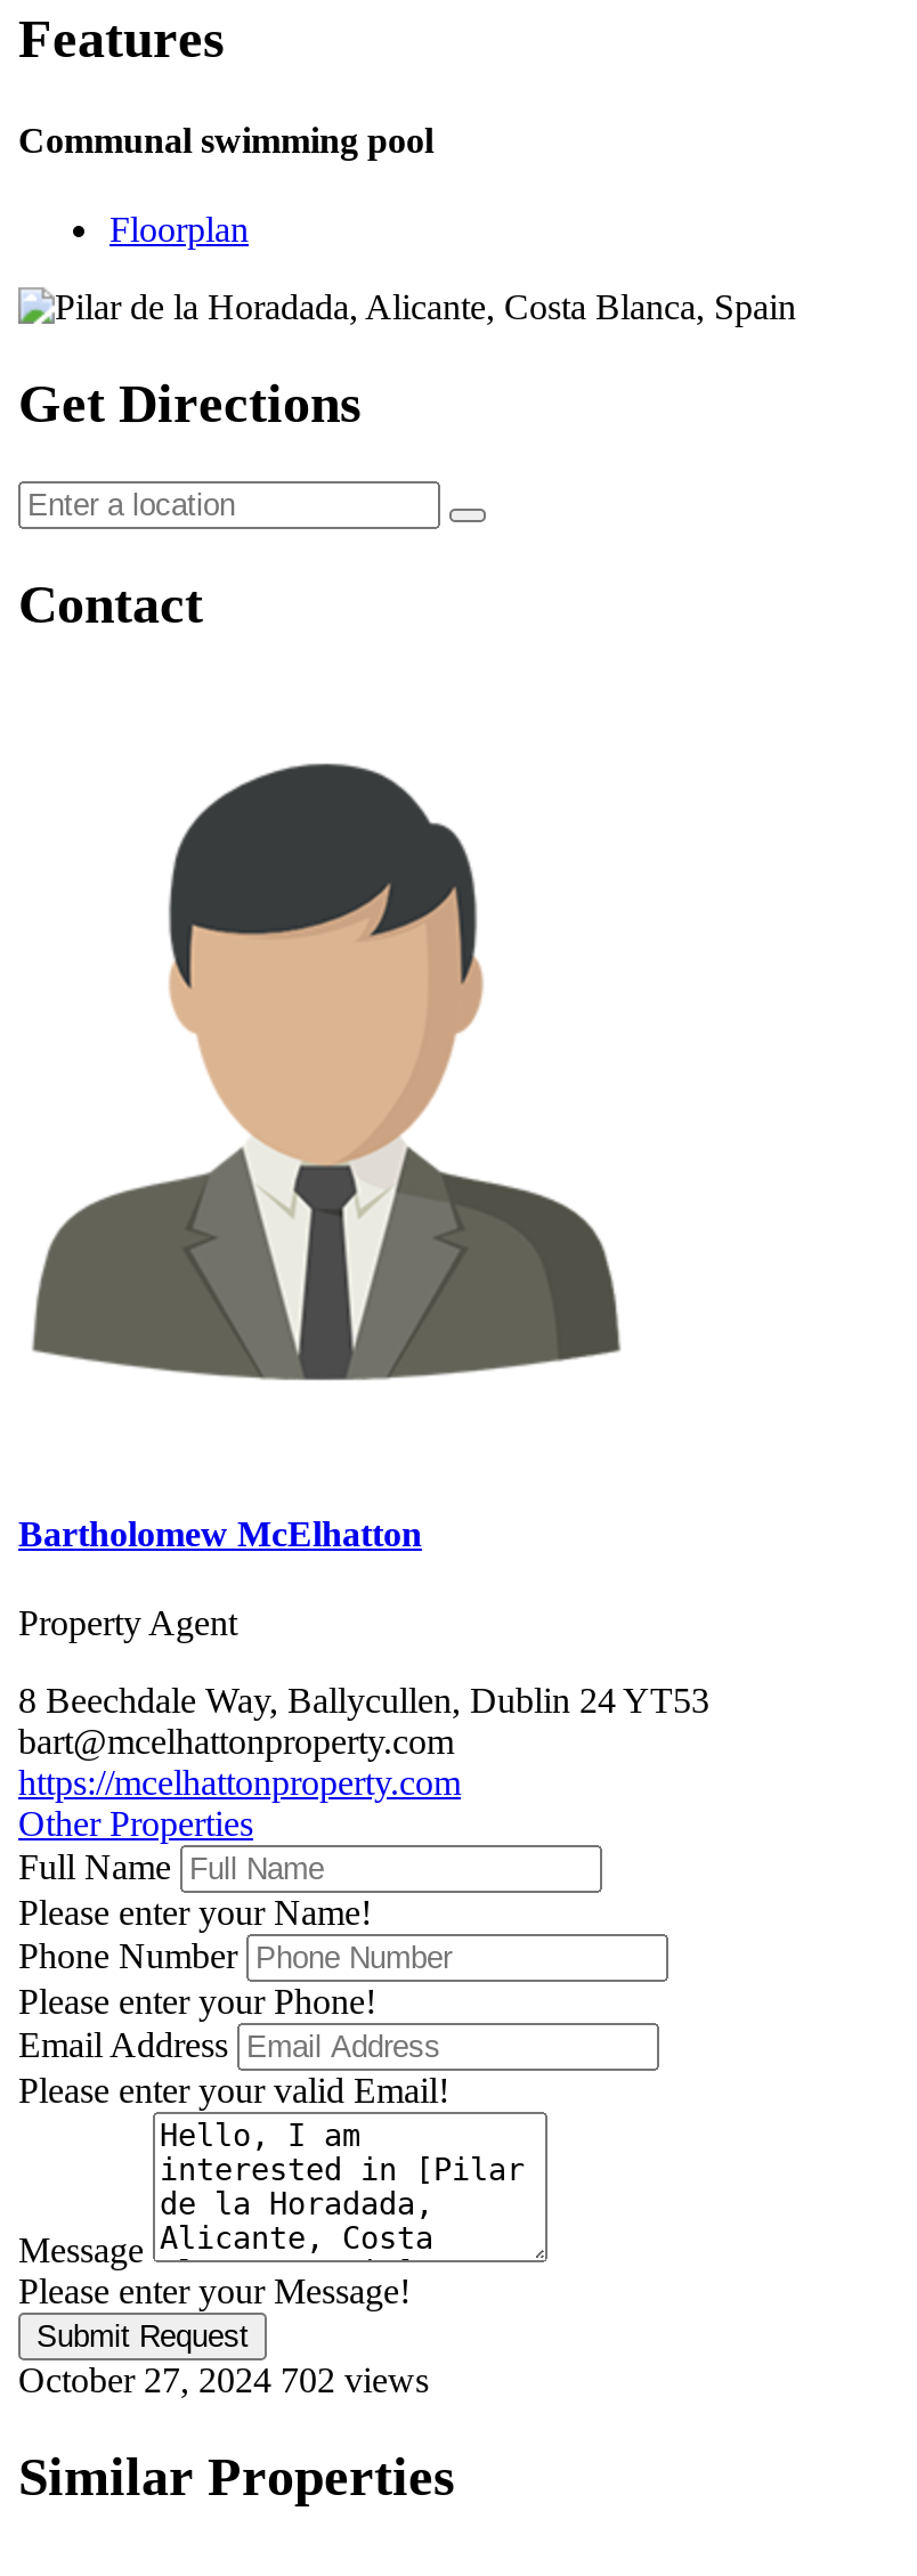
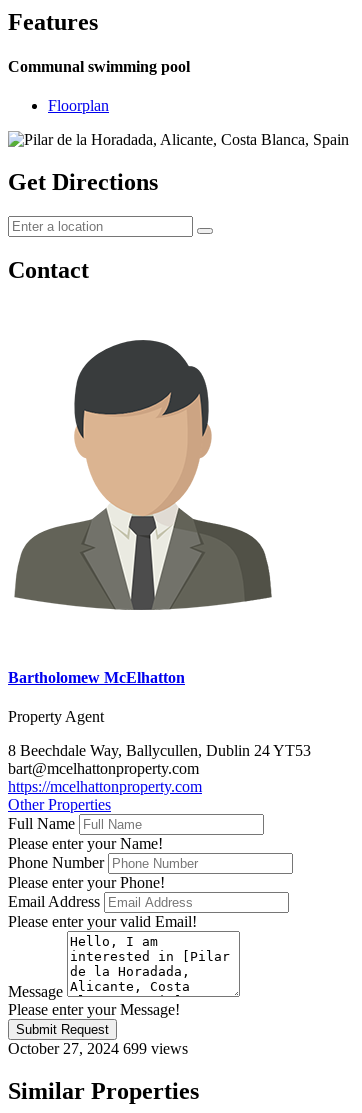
- October 27, 2024 702 views
+ October 27, 2024 699 views
